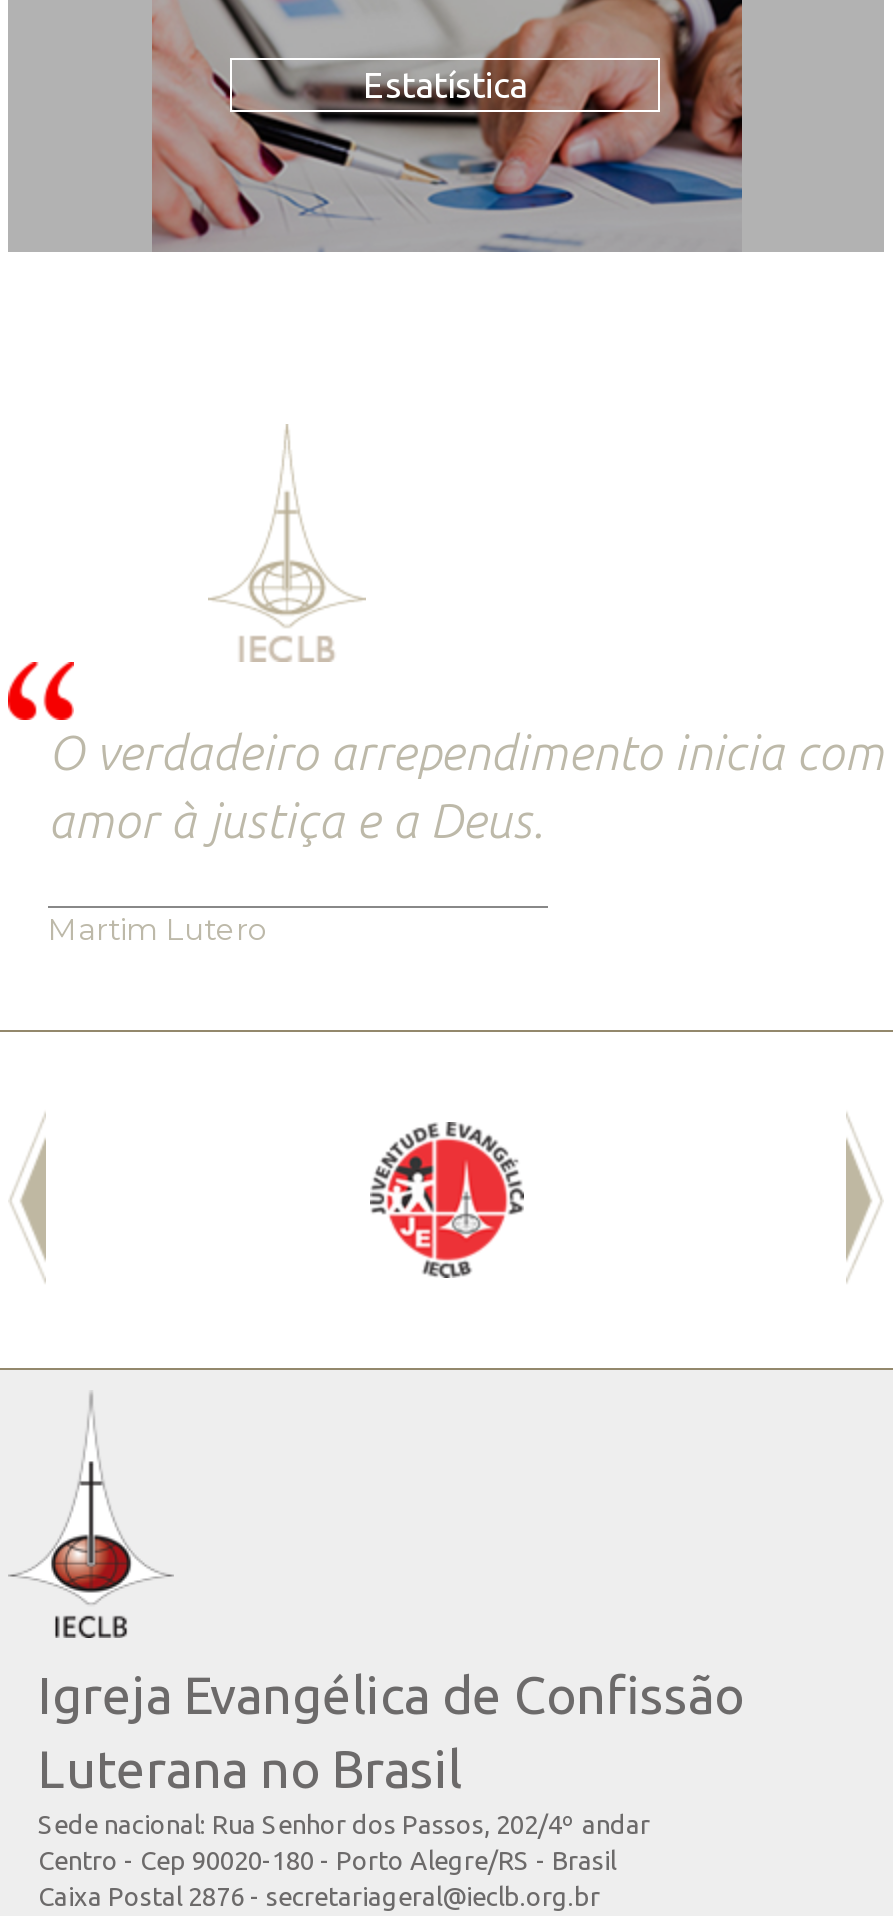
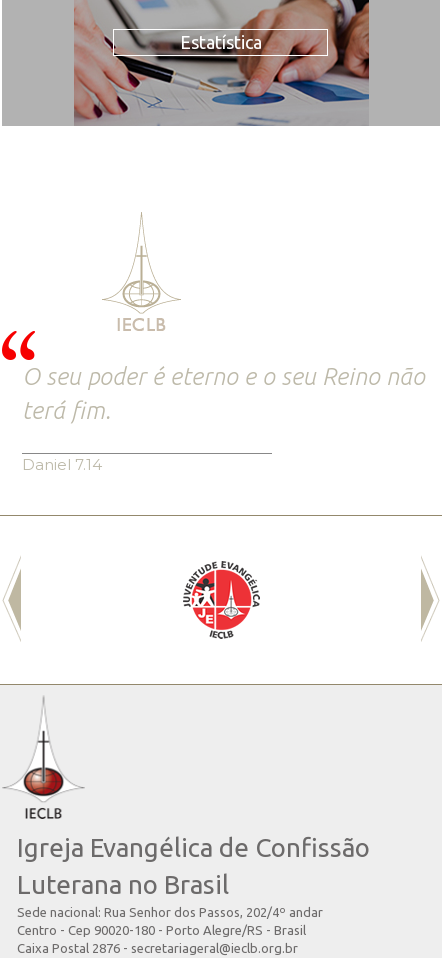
- O verdadeiro arrependimento inicia com
- amor à justiça e a Deus.
+ O seu poder é eterno e o seu Reino não
+ terá fim.

- Martim Lutero
+ Daniel 7.14
